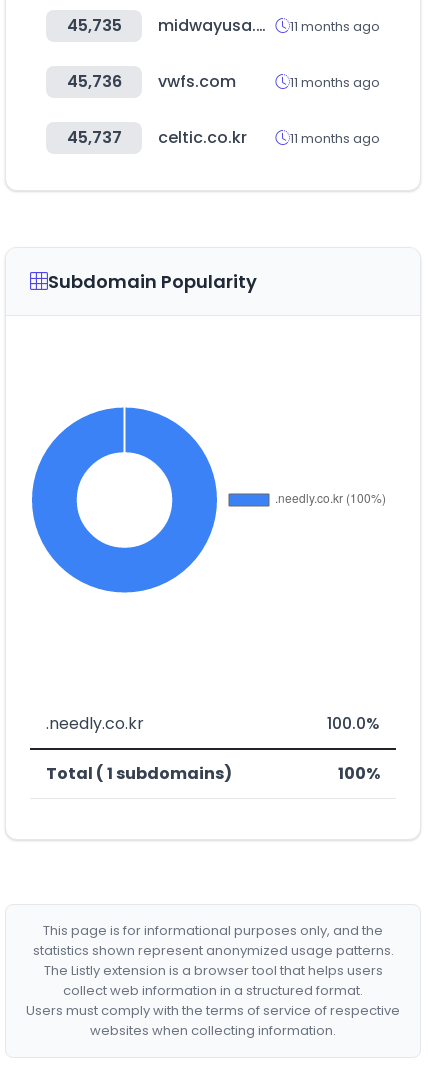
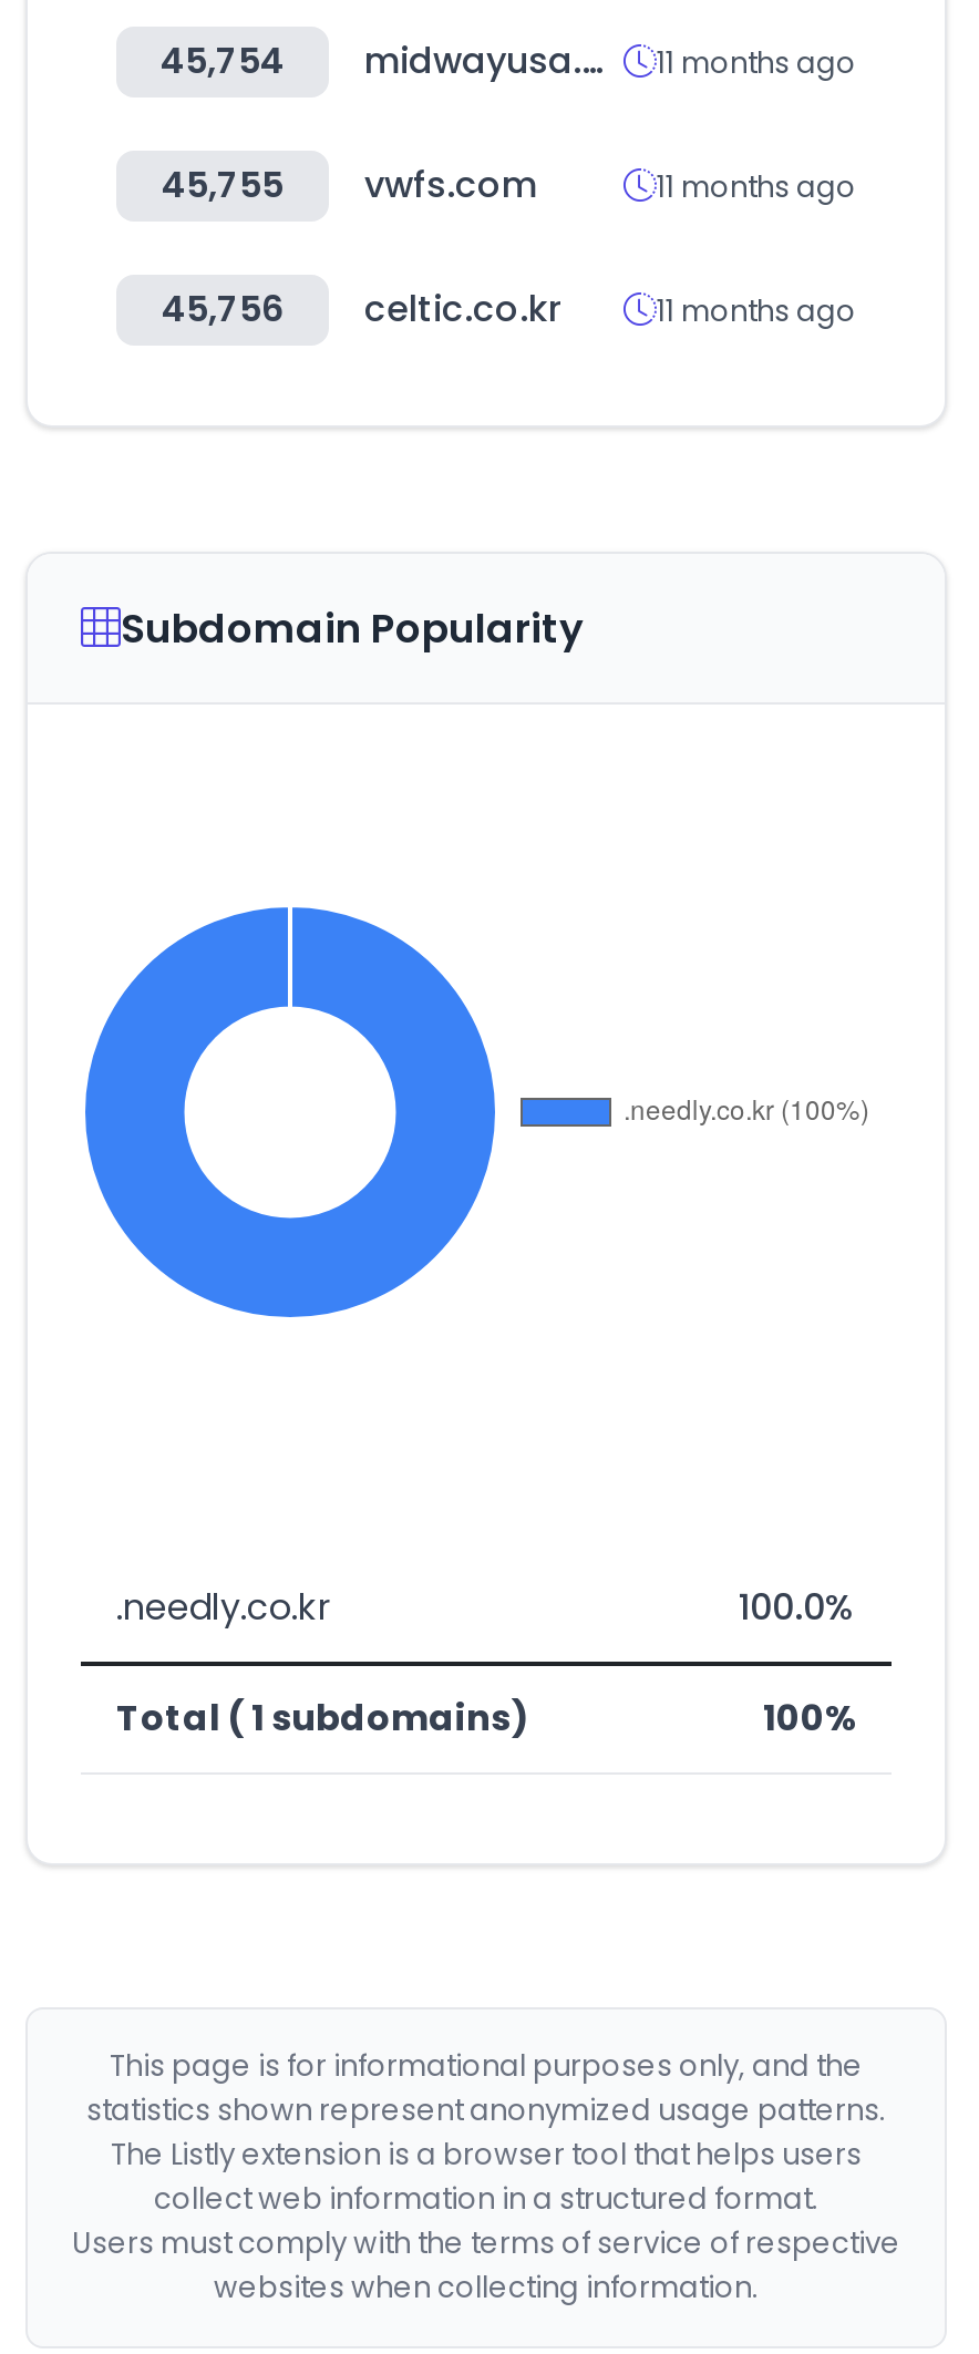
- 45,735
+ 45,754

- 45,736 vwfs.com
+ 45,755 vwfs.com

- 45,737 celtic.co.kr
+ 45,756 celtic.co.kr
